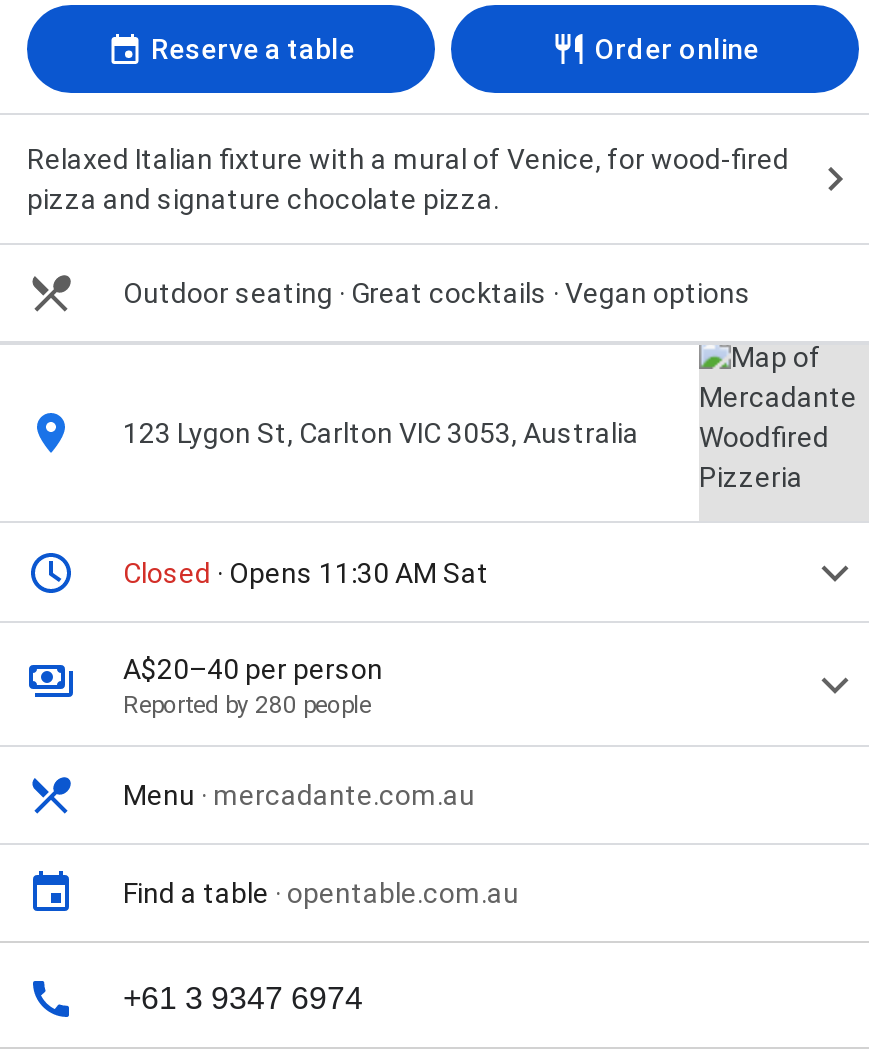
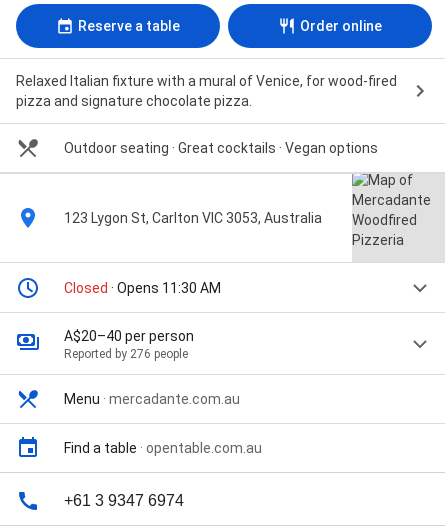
- Closed · Opens 11:30 AM Sat
+ Closed · Opens 11:30 AM

- Reported by 280 people
+ Reported by 276 people
